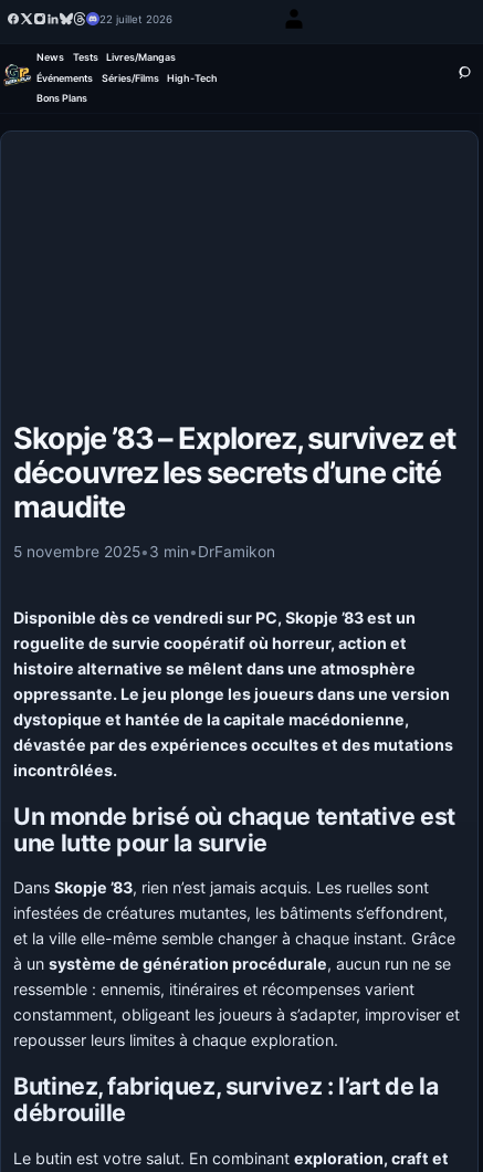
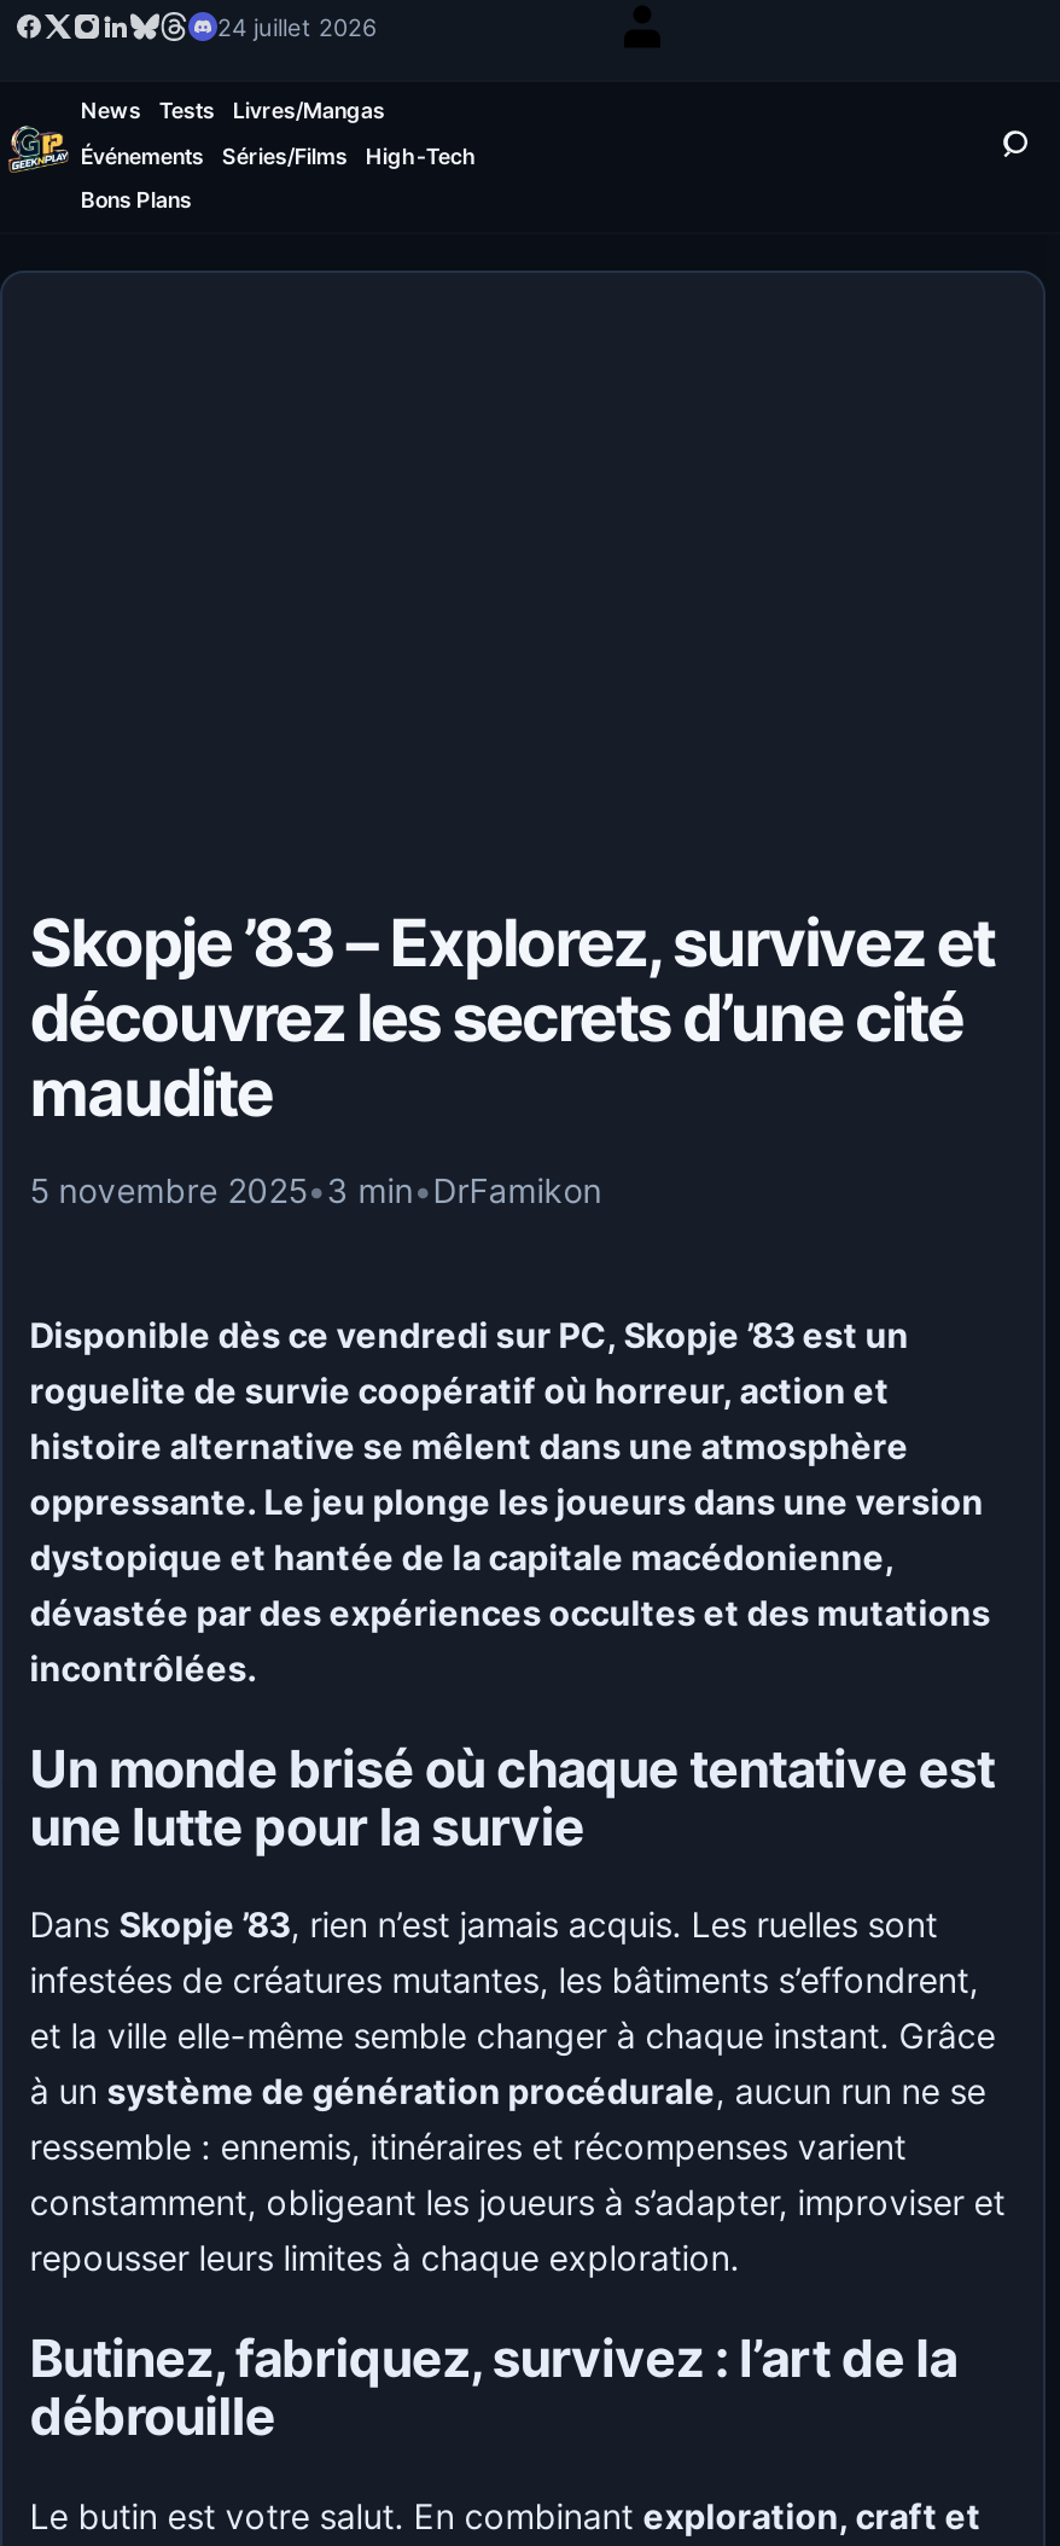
- 22 juillet 2026
+ 24 juillet 2026
